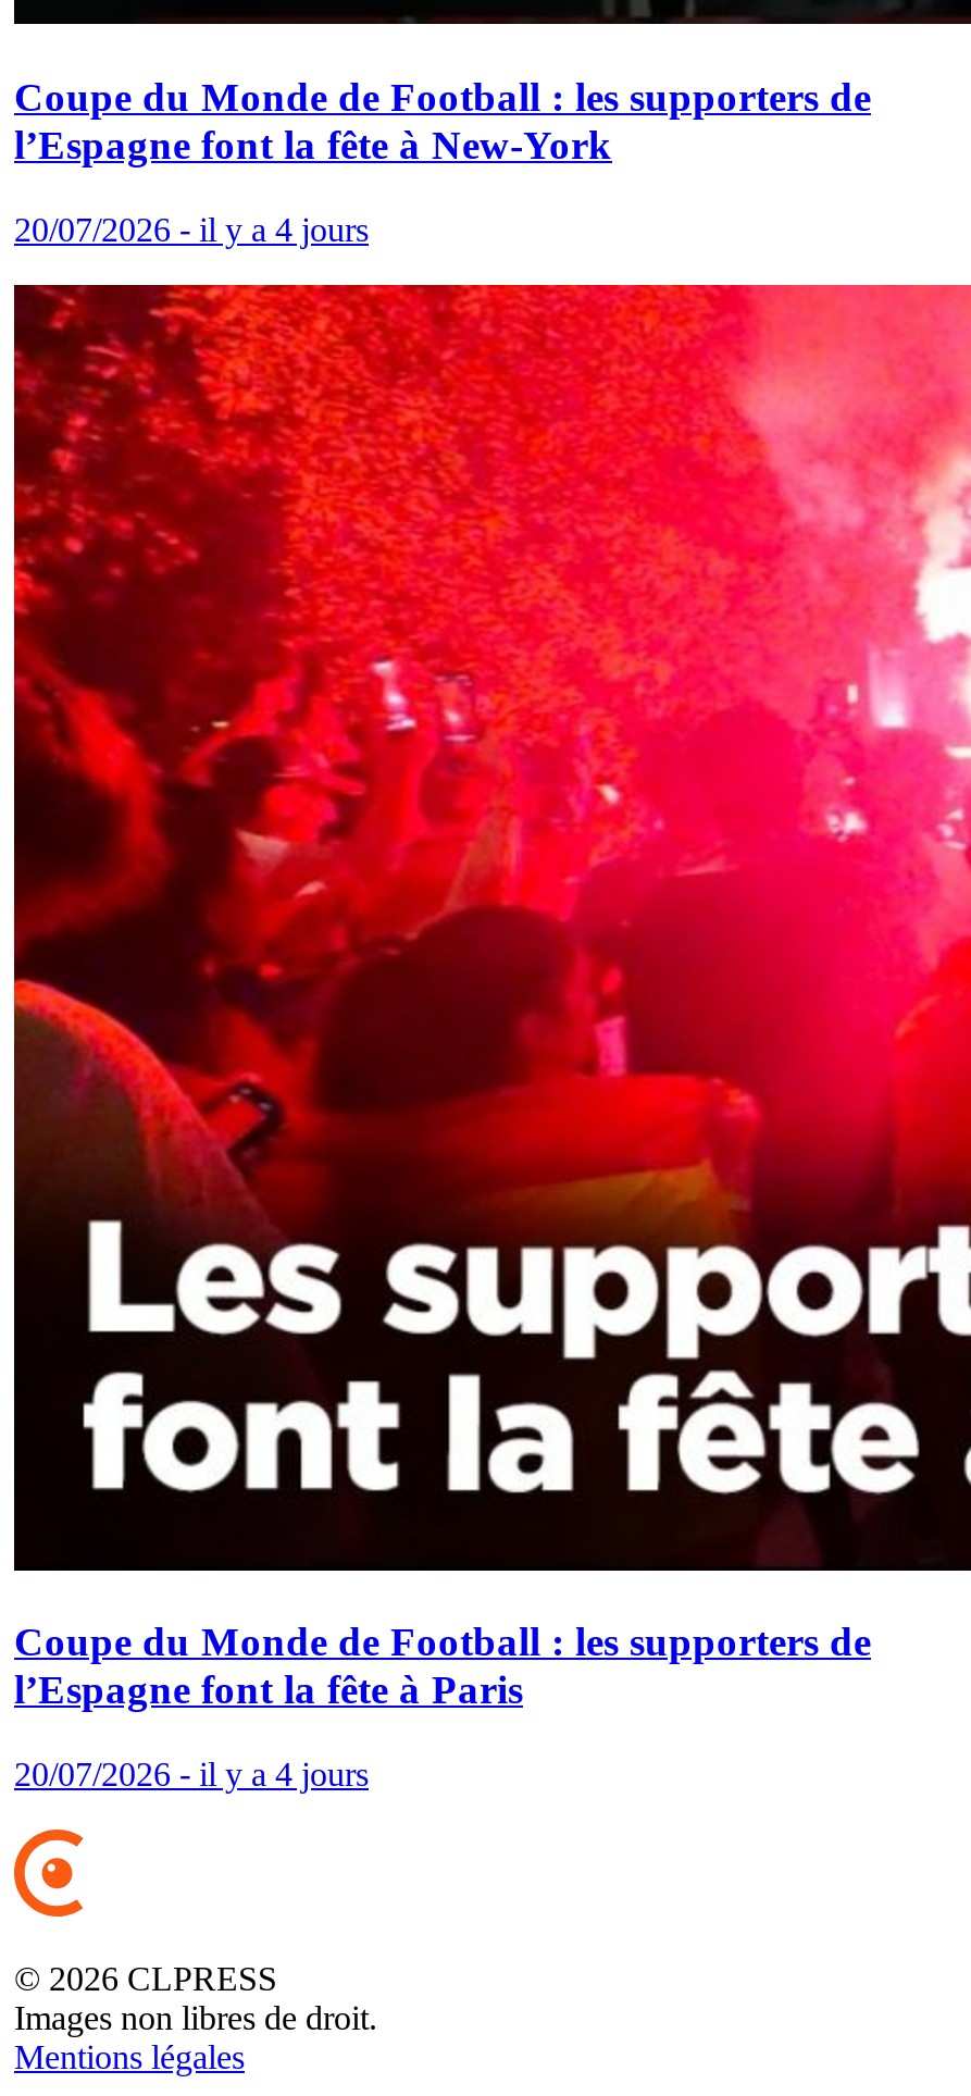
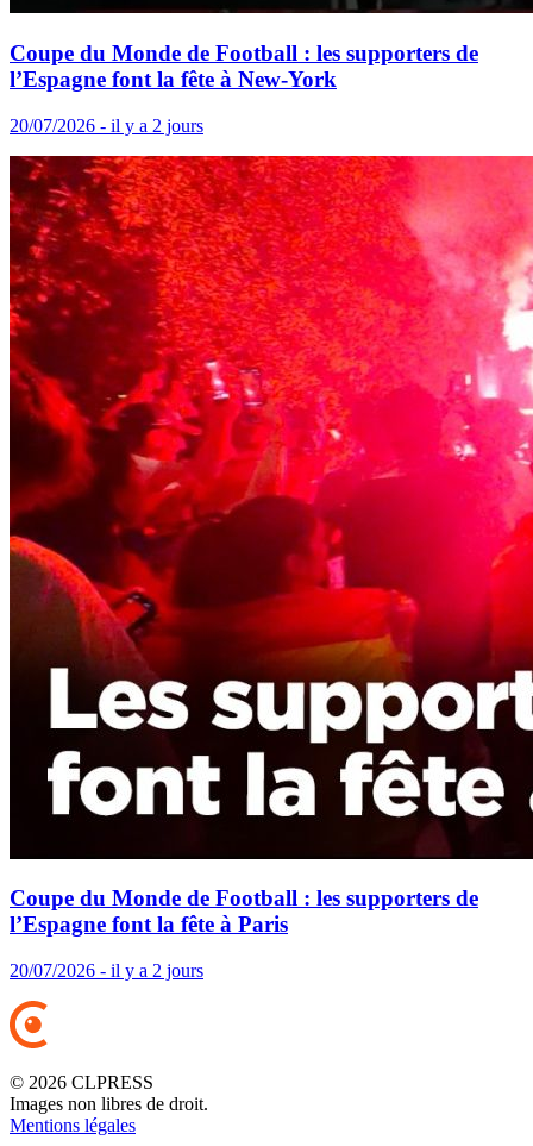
- 20/07/2026 - il y a 4 jours
+ 20/07/2026 - il y a 2 jours

- 20/07/2026 - il y a 4 jours
+ 20/07/2026 - il y a 2 jours
